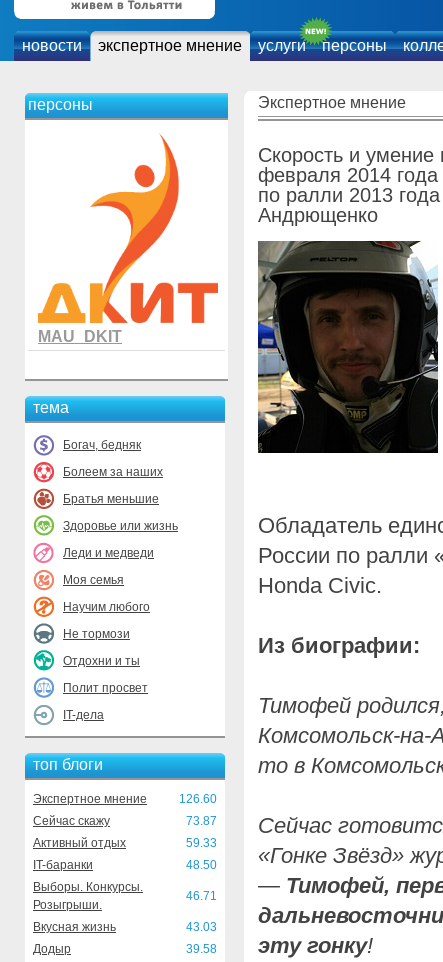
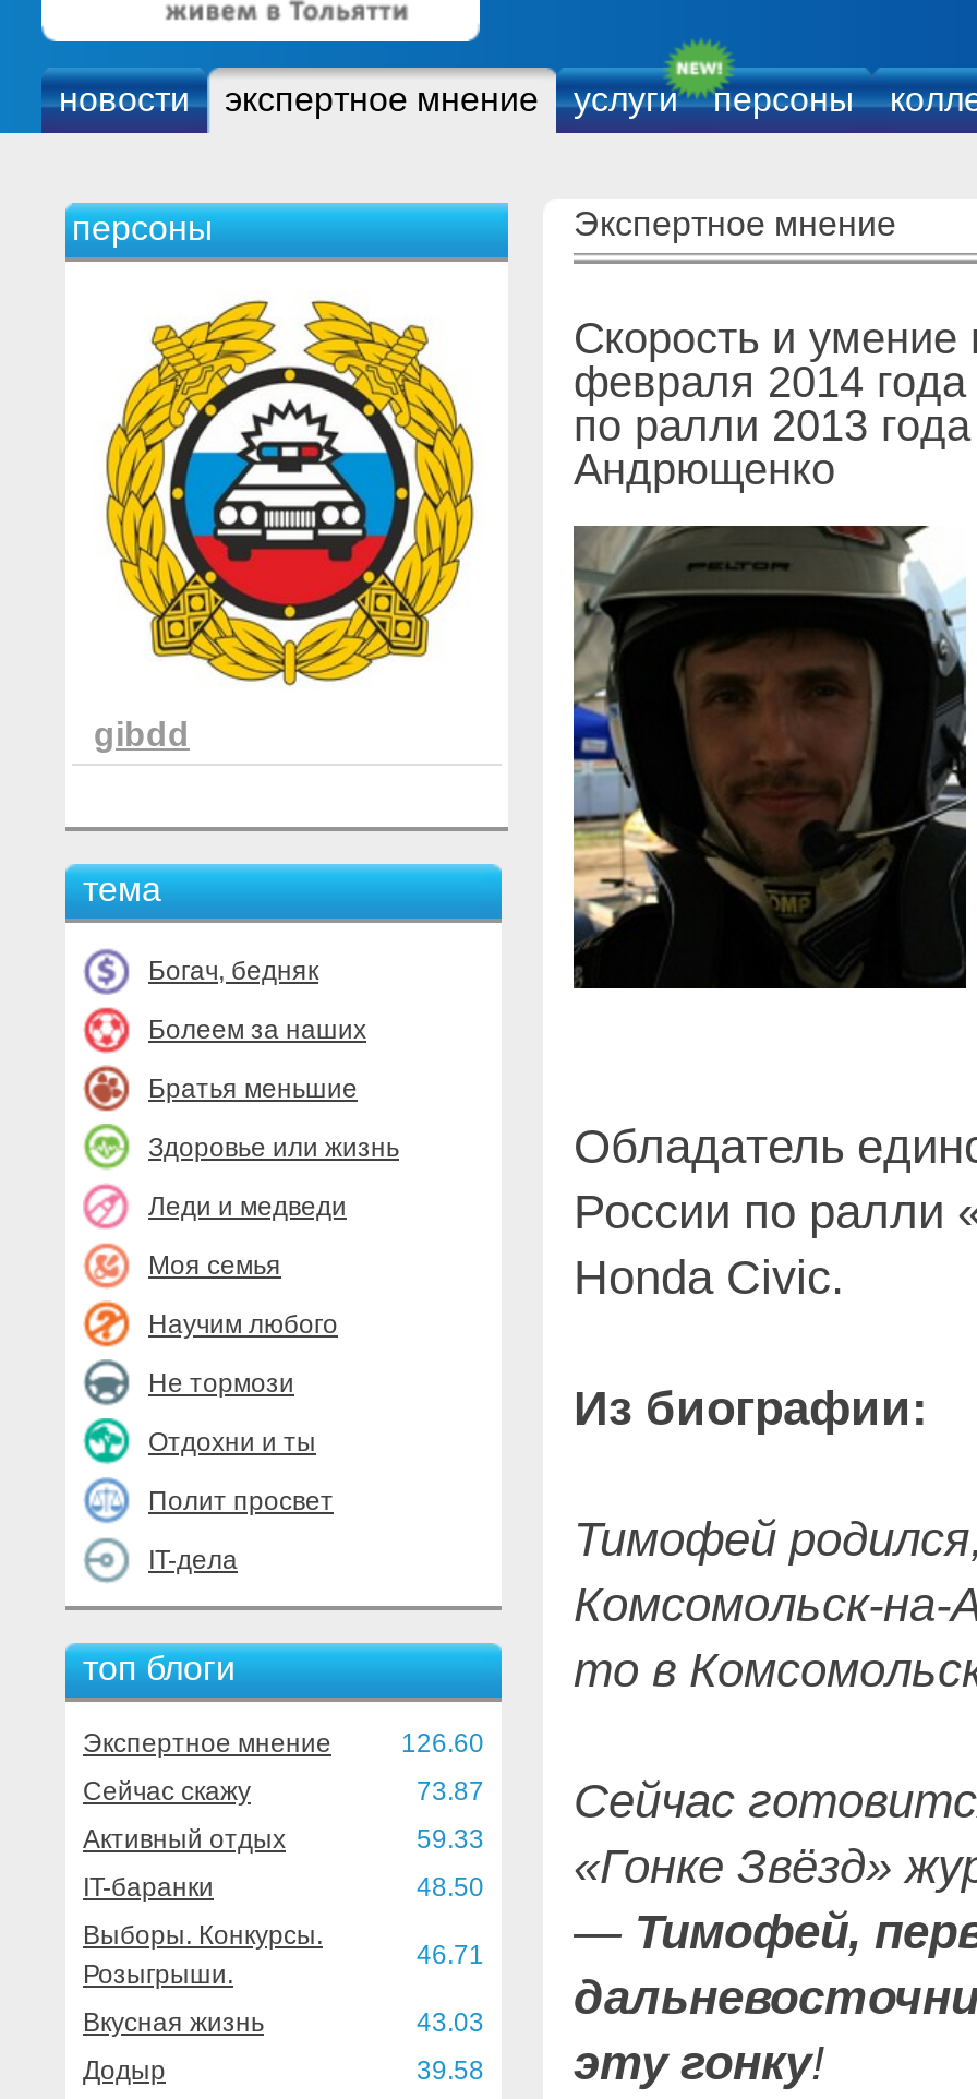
- [image]
- MAU_DKIT
+ [image]
+ gibdd
